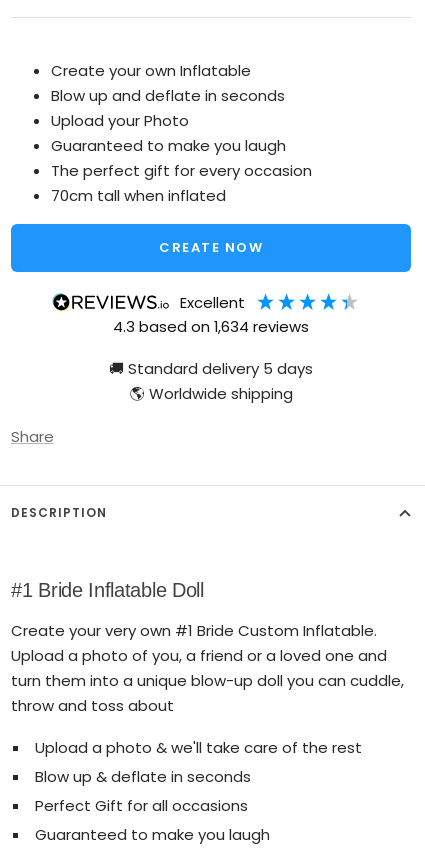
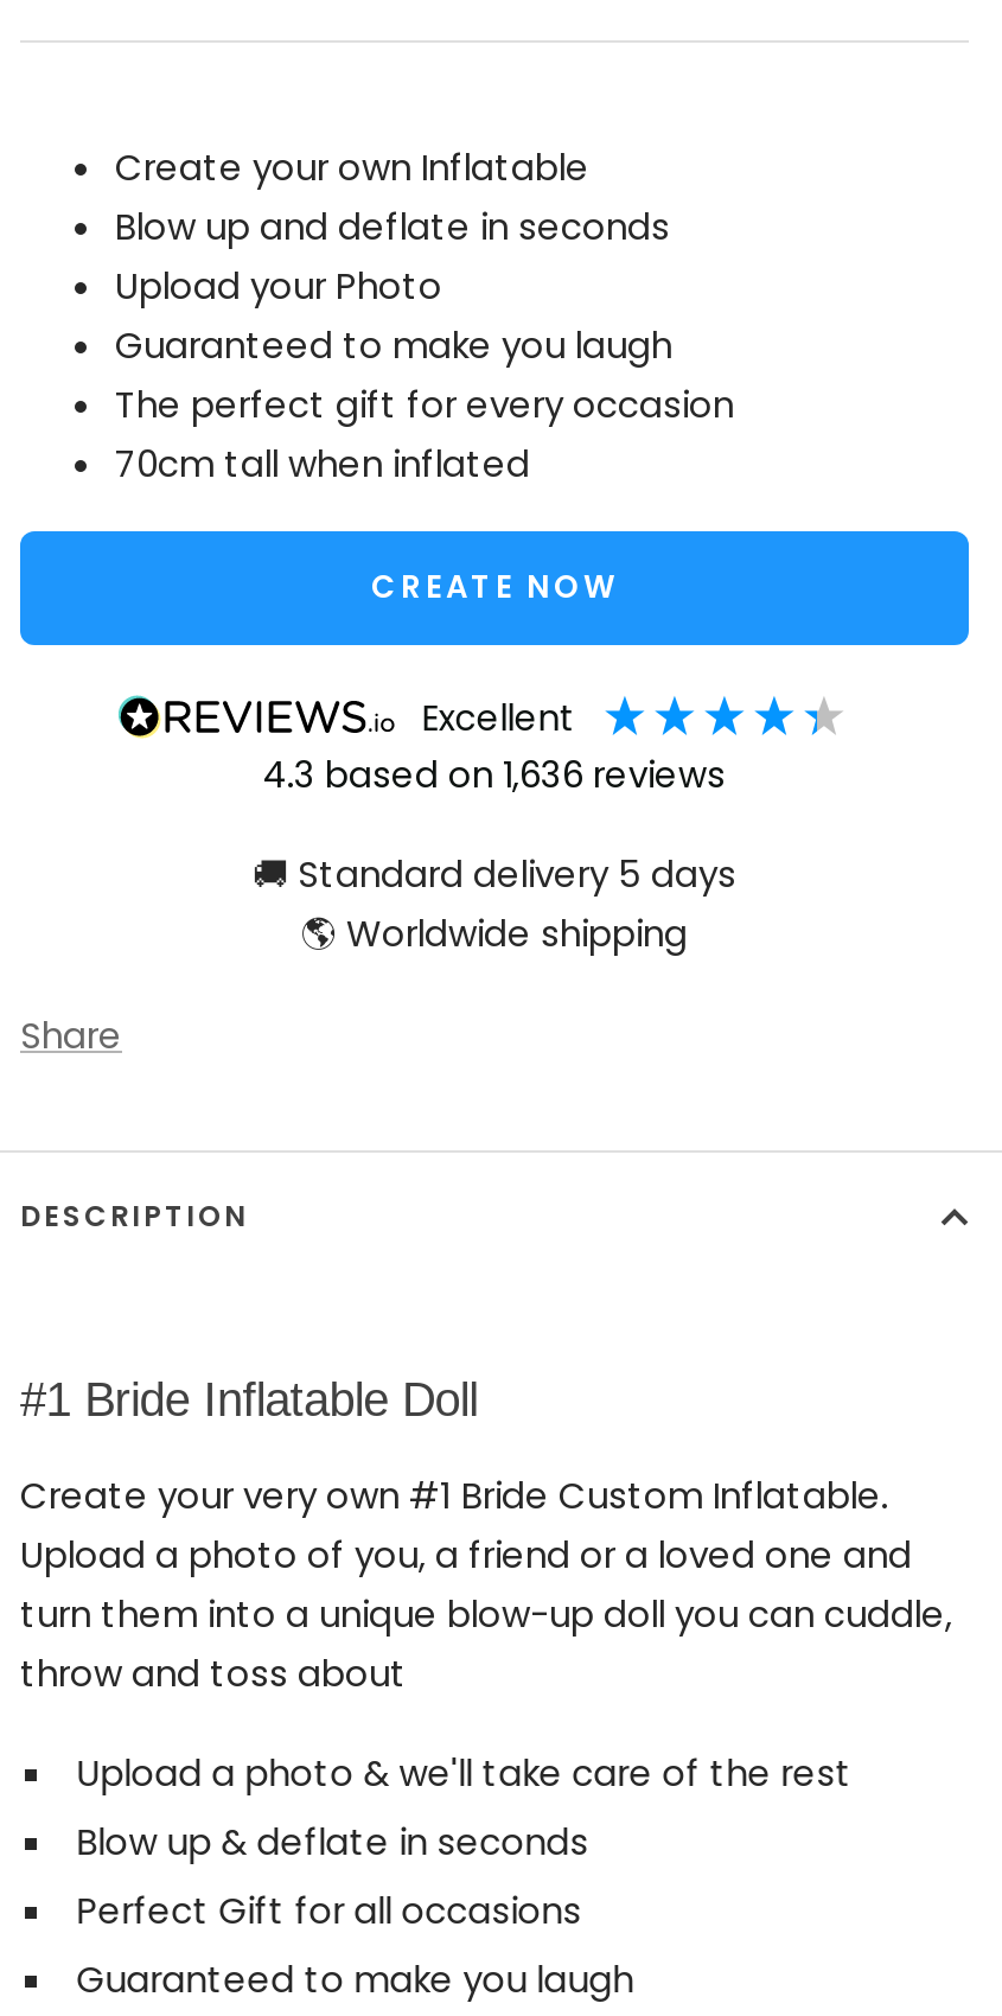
- 4.3 based on 1,634 reviews
+ 4.3 based on 1,636 reviews
